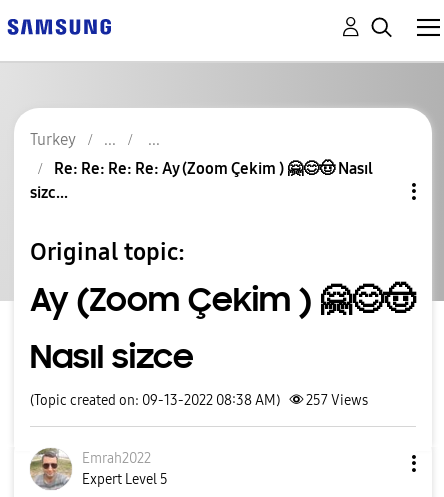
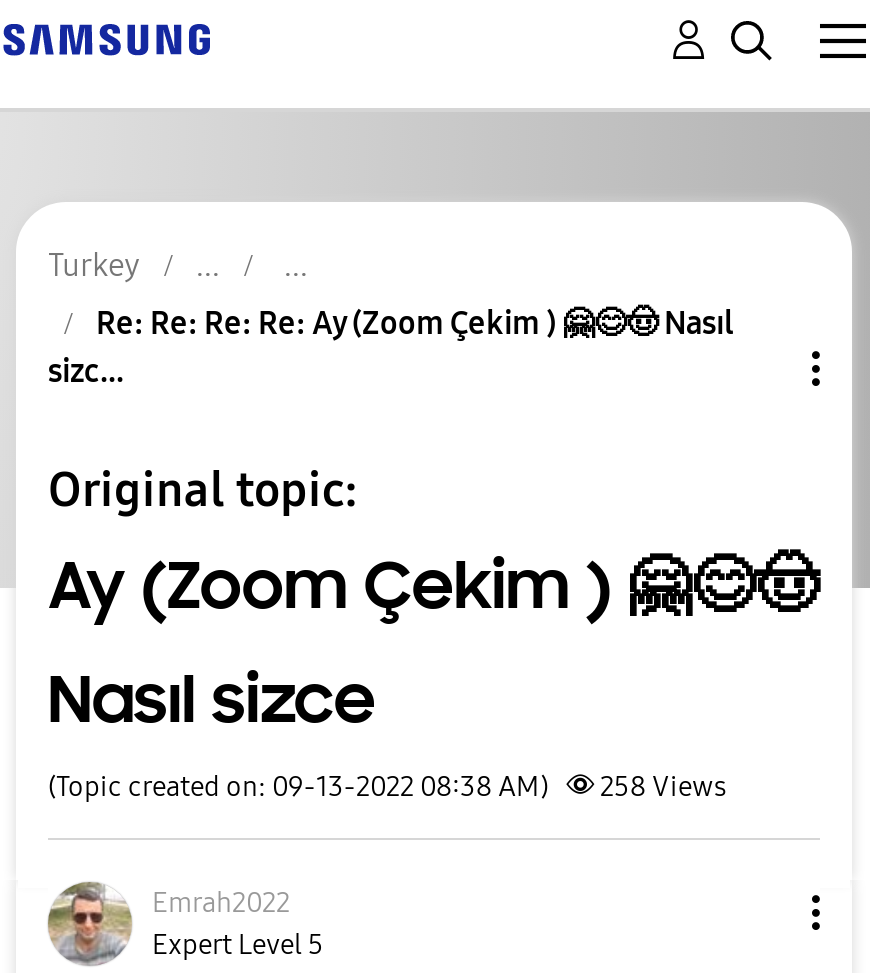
- (Topic created on: 09-13-2022 08:38 AM) 257 Views
+ (Topic created on: 09-13-2022 08:38 AM) 258 Views
